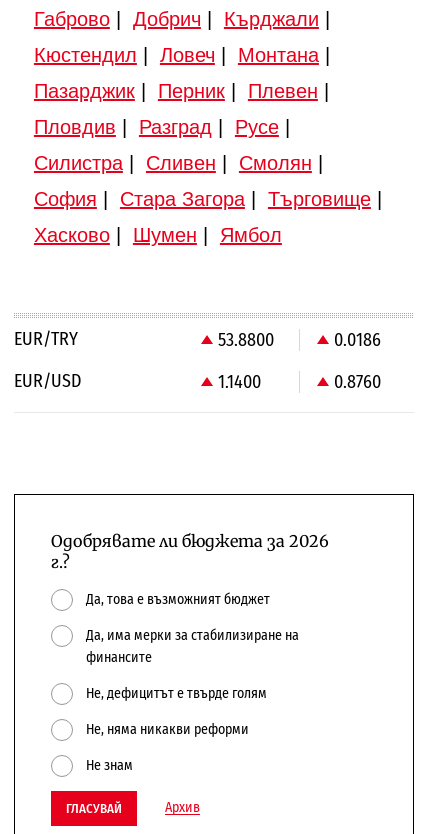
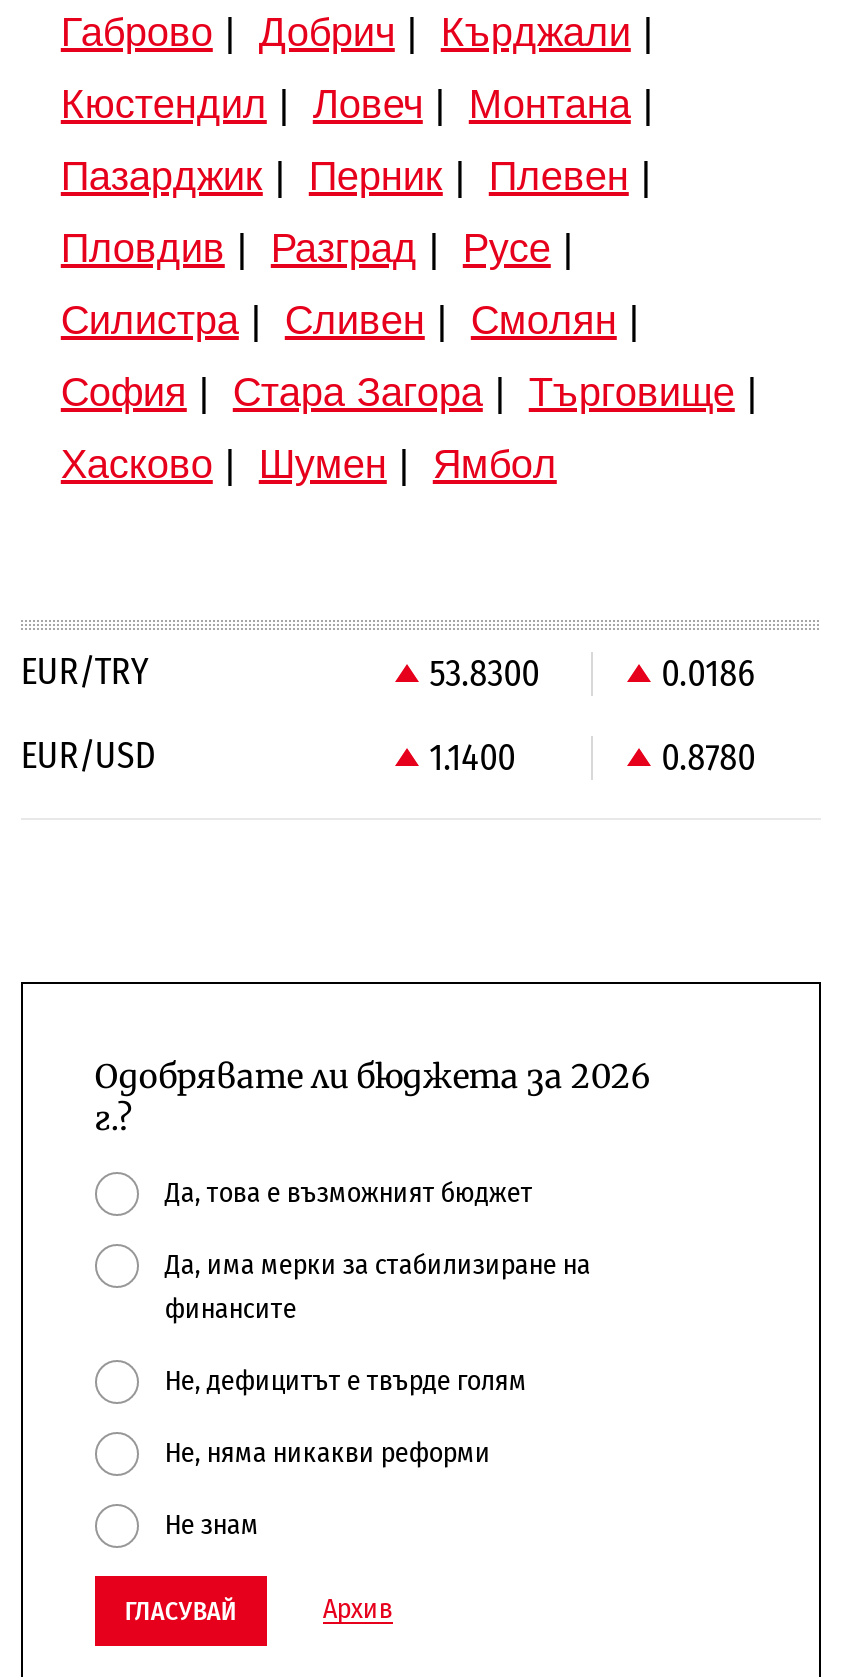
- 53.8800
+ 53.8300

- 0.8760
+ 0.8780
